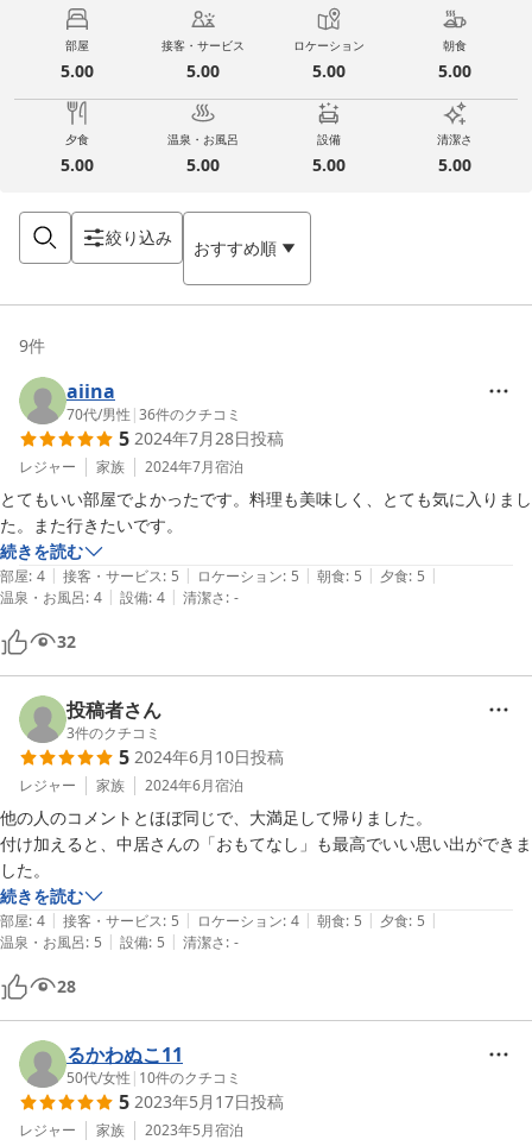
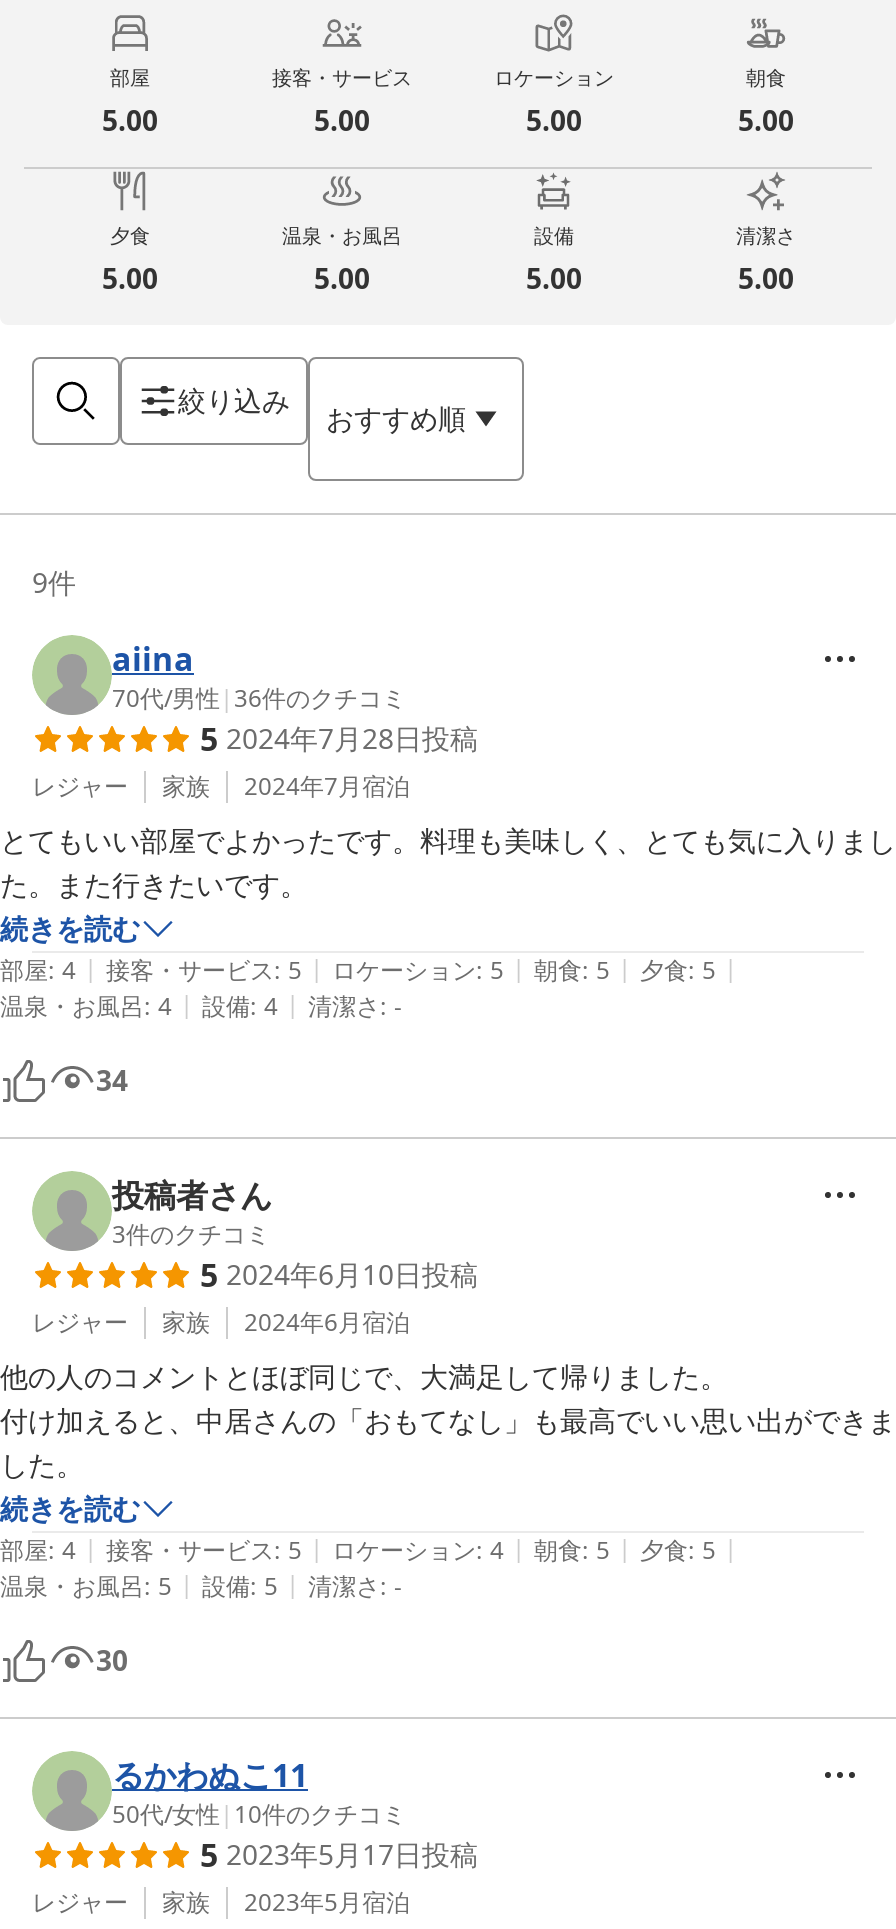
- 32
+ 34

- 28
+ 30
